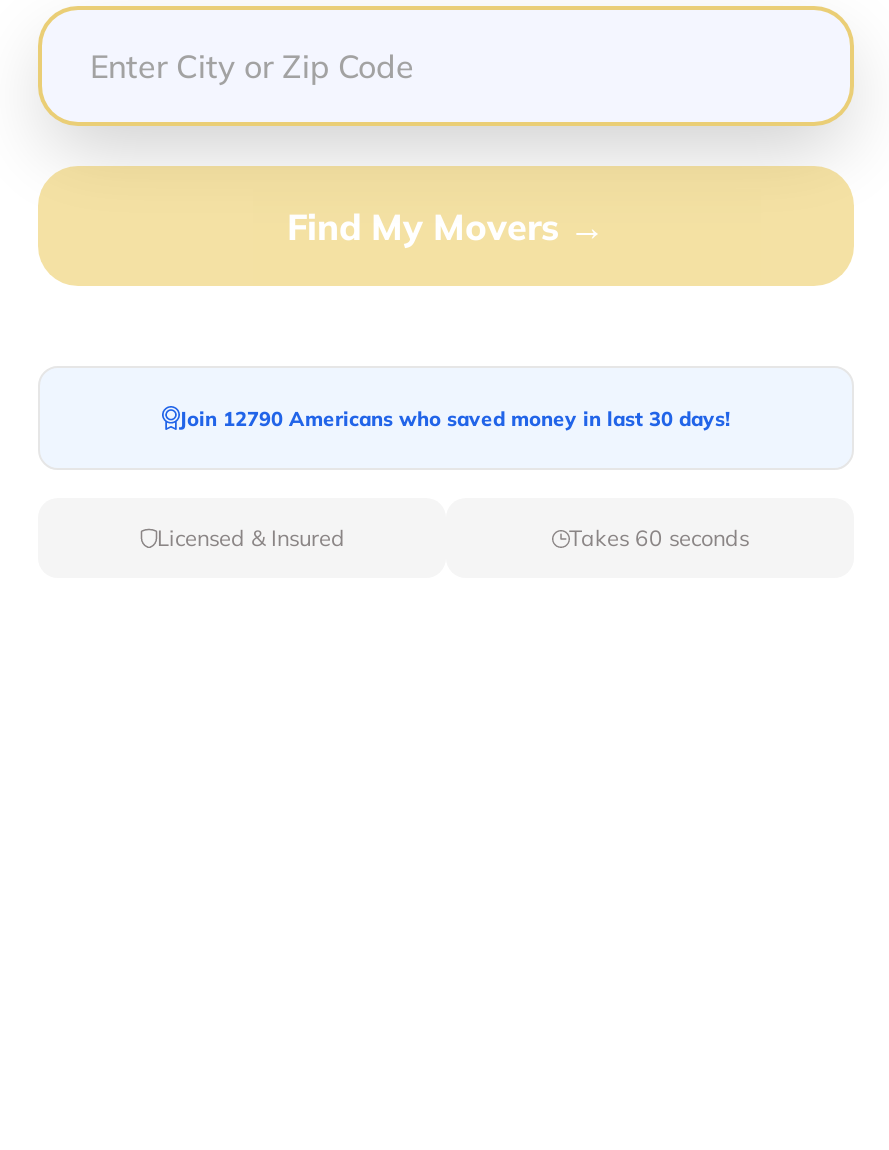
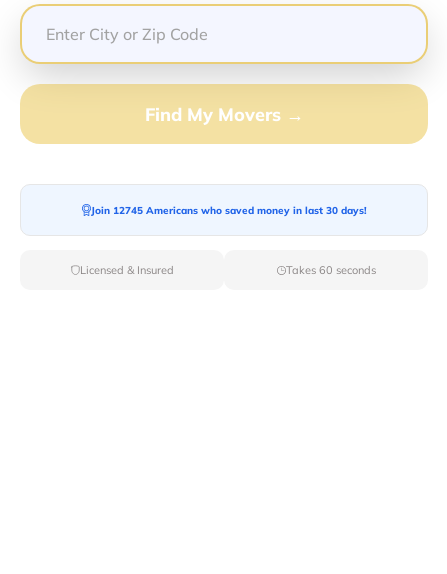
- Join 12790 Americans who saved money in last 30 days!
+ Join 12745 Americans who saved money in last 30 days!
